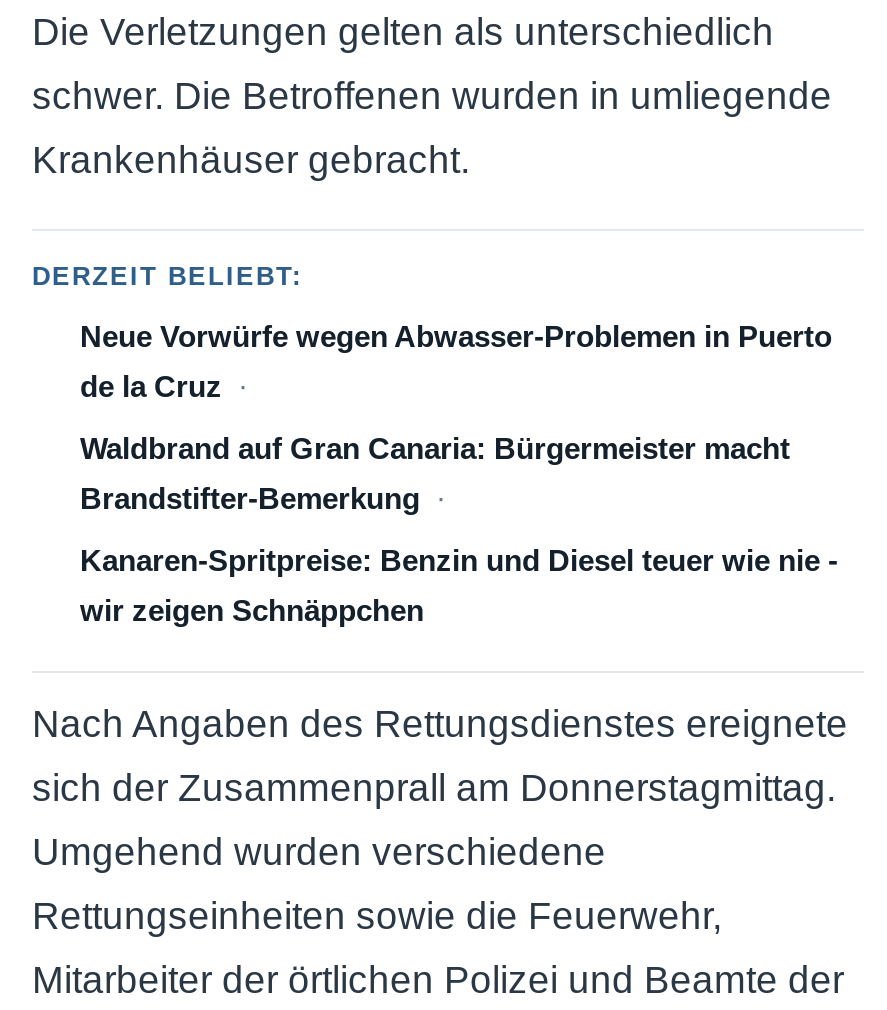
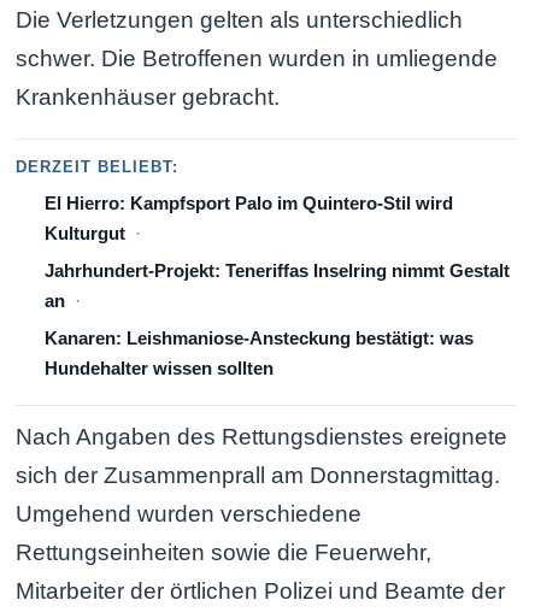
- Neue Vorwürfe wegen Abwasser-Problemen in Puerto
+ El Hierro: Kampfsport Palo im Quintero-Stil wird

- de la Cruz
+ Kulturgut

- Waldbrand auf Gran Canaria: Bürgermeister macht
+ Jahrhundert-Projekt: Teneriffas Inselring nimmt Gestalt

- Brandstifter-Bemerkung
+ an

- Kanaren-Spritpreise: Benzin und Diesel teuer wie nie -
+ Kanaren: Leishmaniose-Ansteckung bestätigt: was

- wir zeigen Schnäppchen
+ Hundehalter wissen sollten
